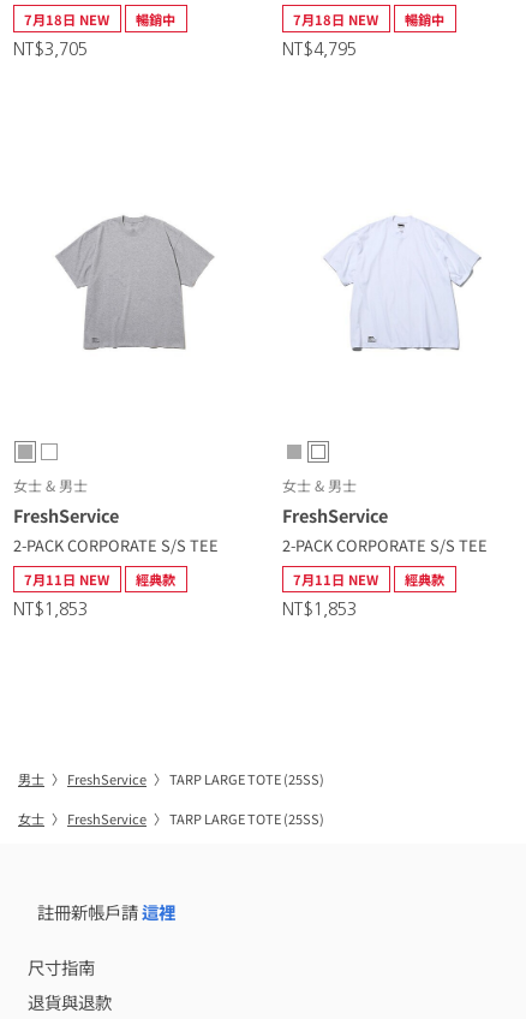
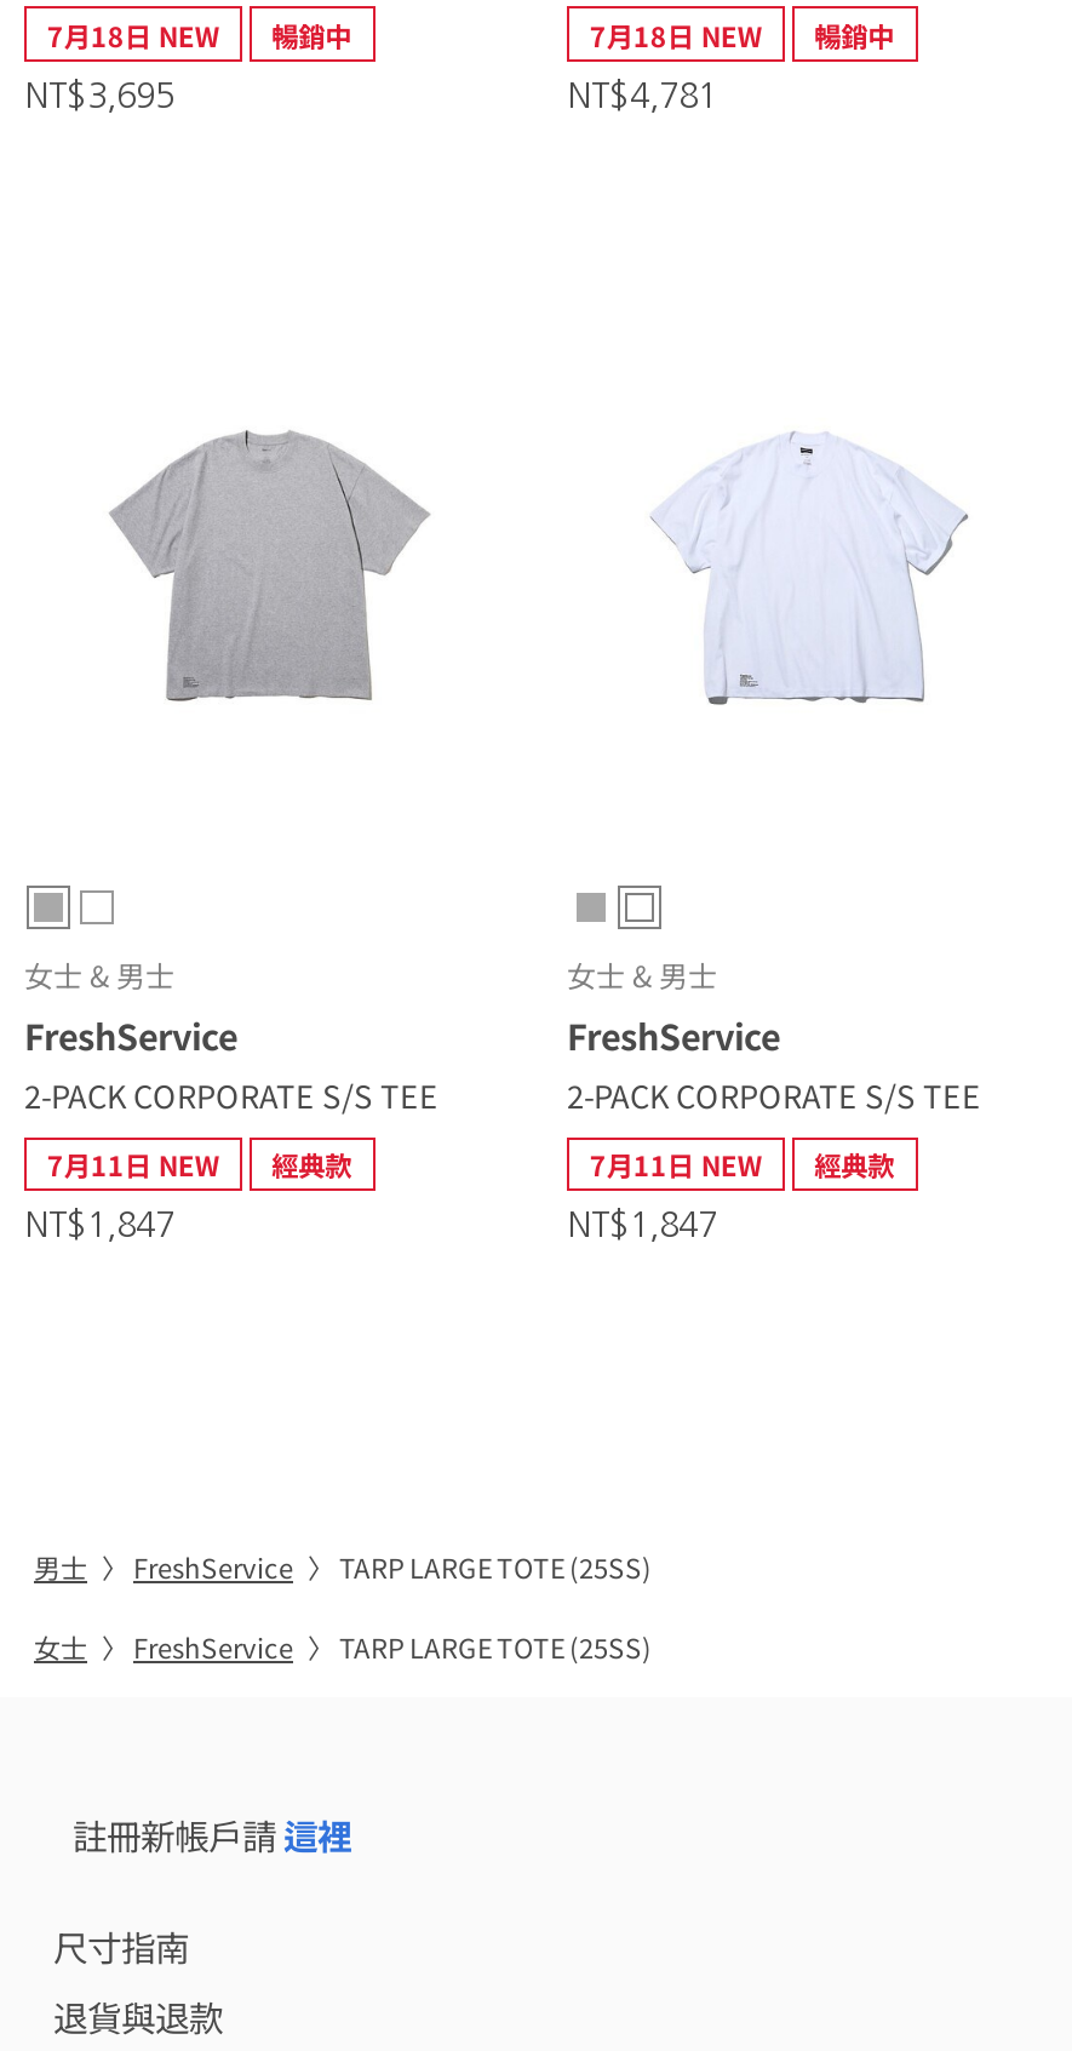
- NT$3,705
+ NT$3,695

- NT$4,795
+ NT$4,781

- NT$1,853
+ NT$1,847

- NT$1,853
+ NT$1,847
